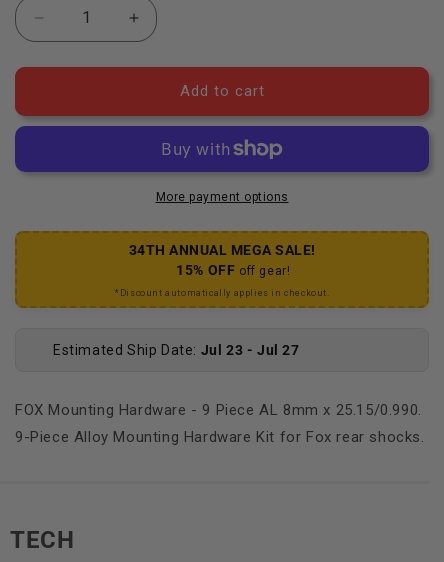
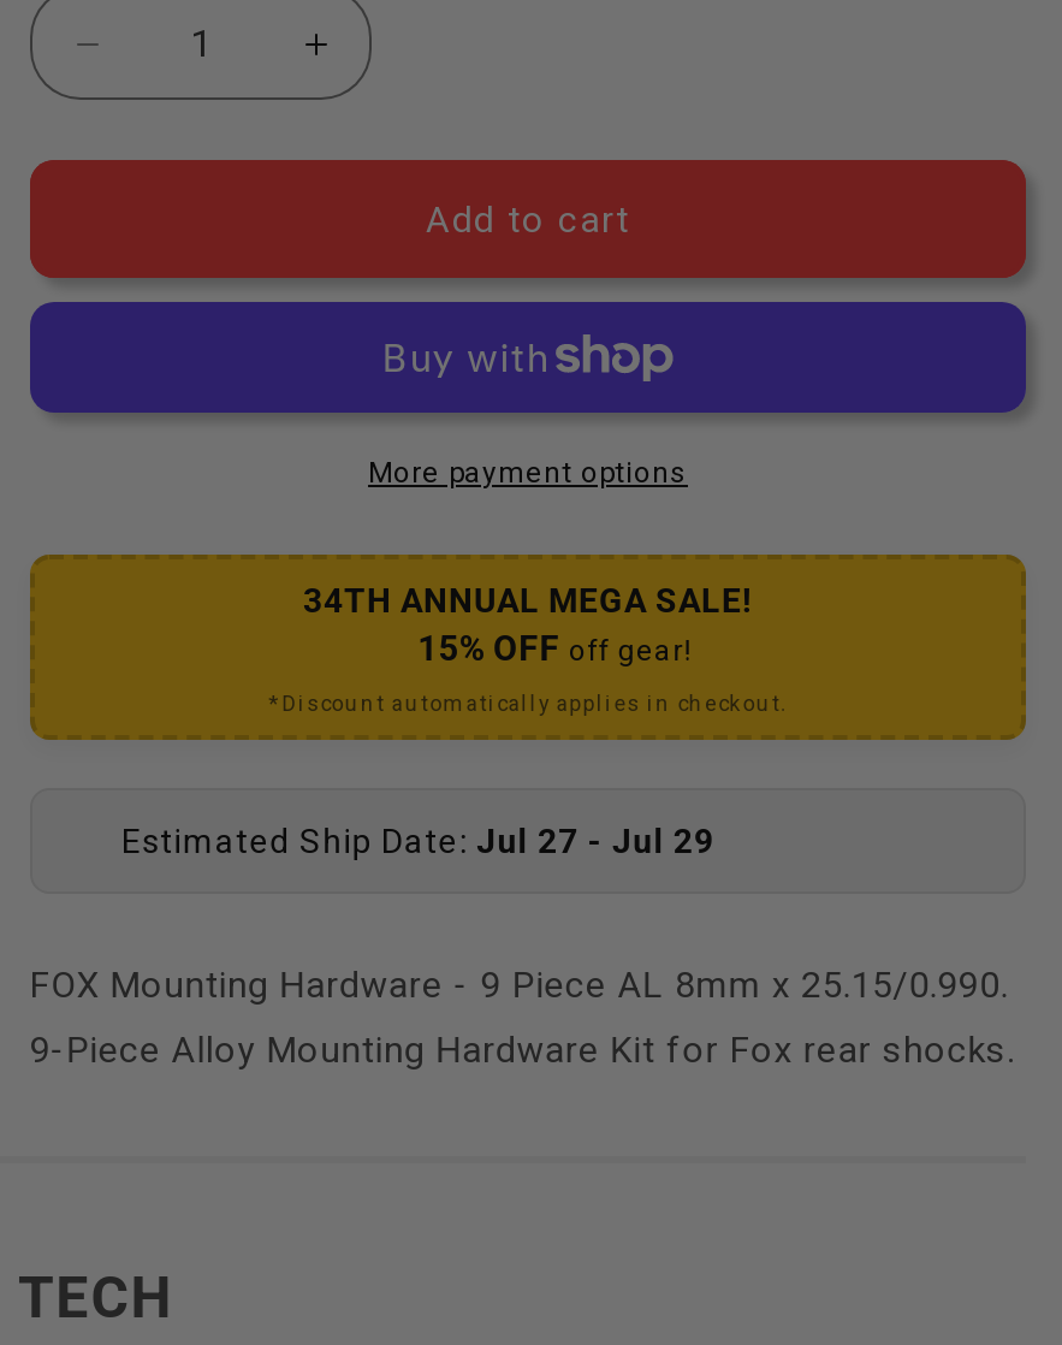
- Estimated Ship Date: Jul 23 - Jul 27
+ Estimated Ship Date: Jul 27 - Jul 29
